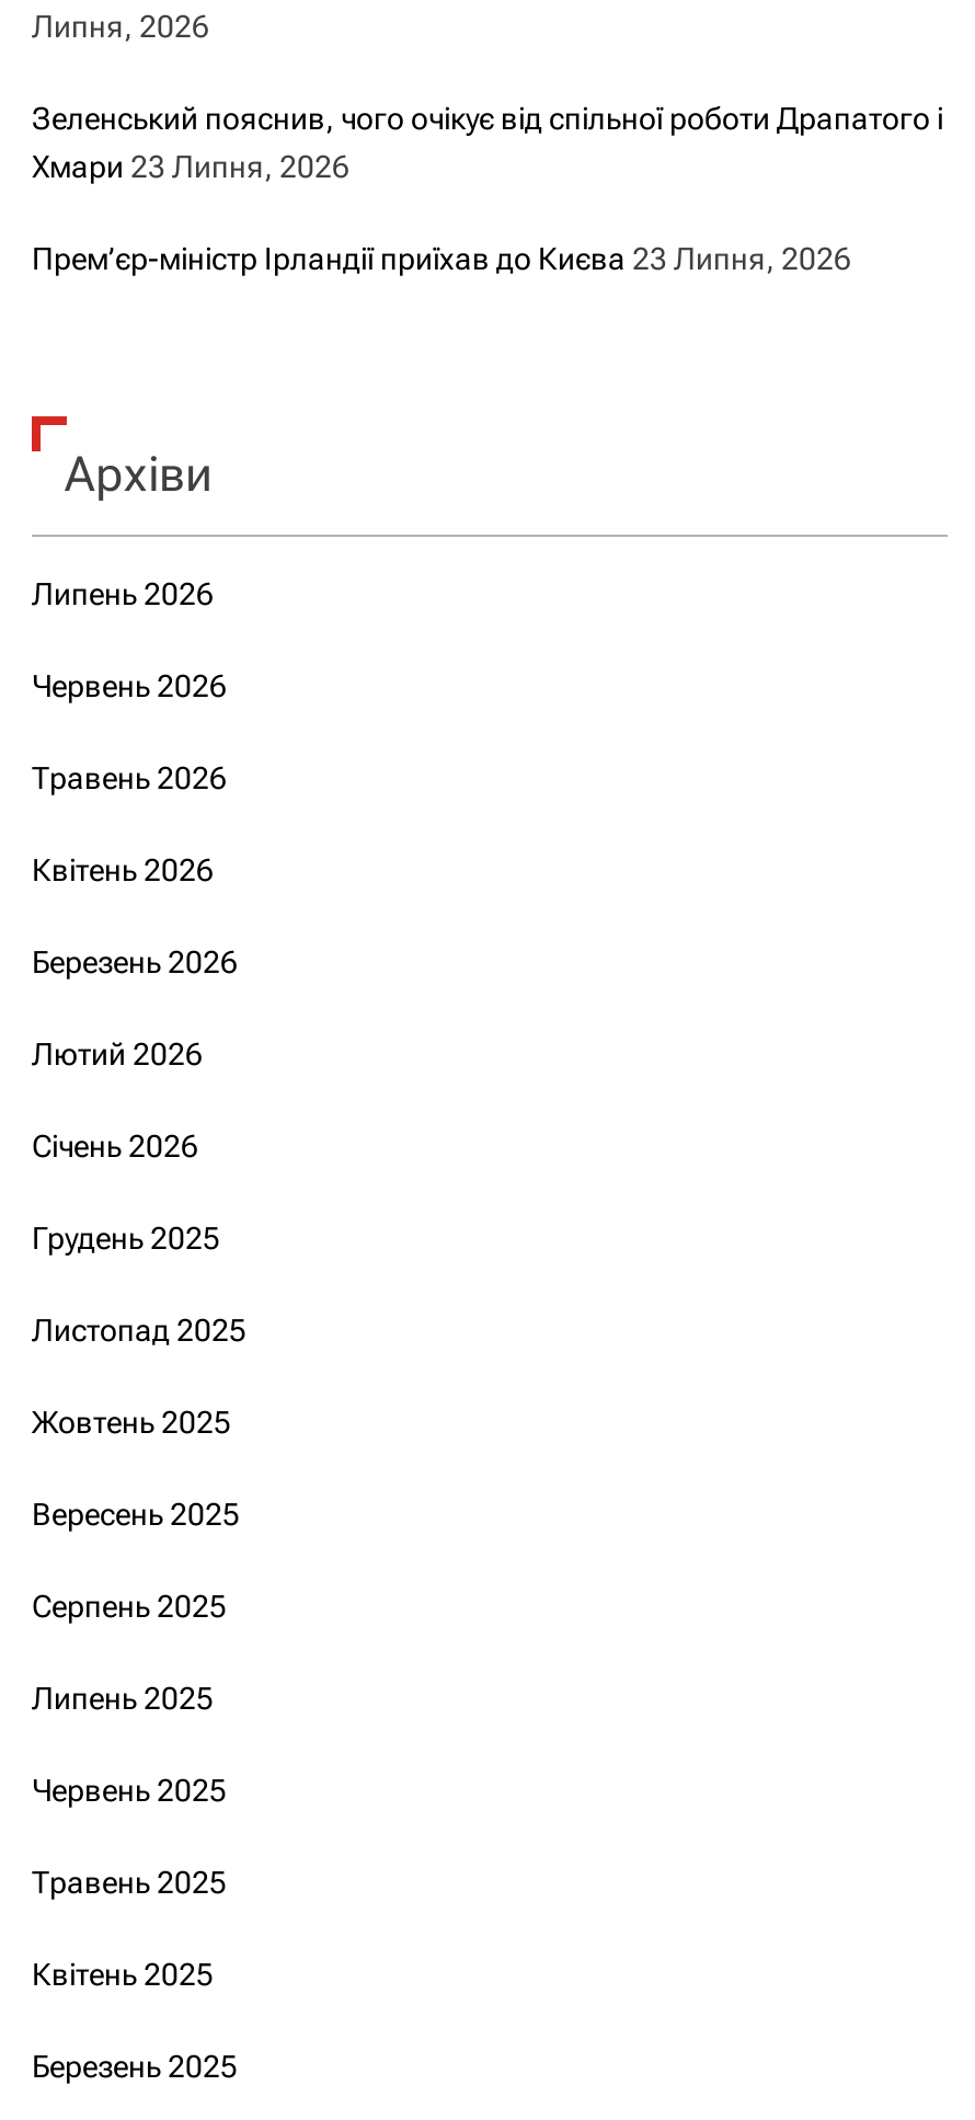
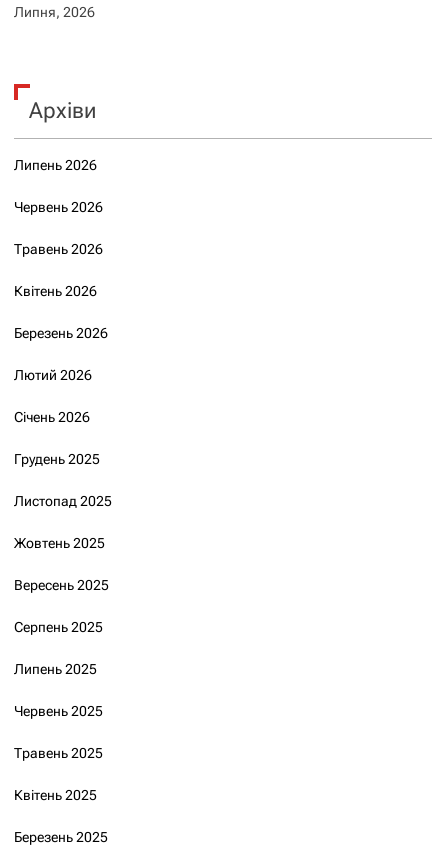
- Зеленський пояснив, чого очікує від спільної роботи Драпатого і
- Хмари 23 Липня, 2026
- Прем’єр-міністр Ірландії приїхав до Києва 23 Липня, 2026
